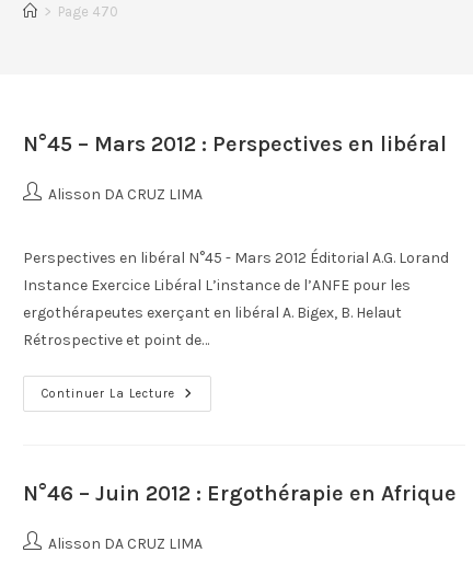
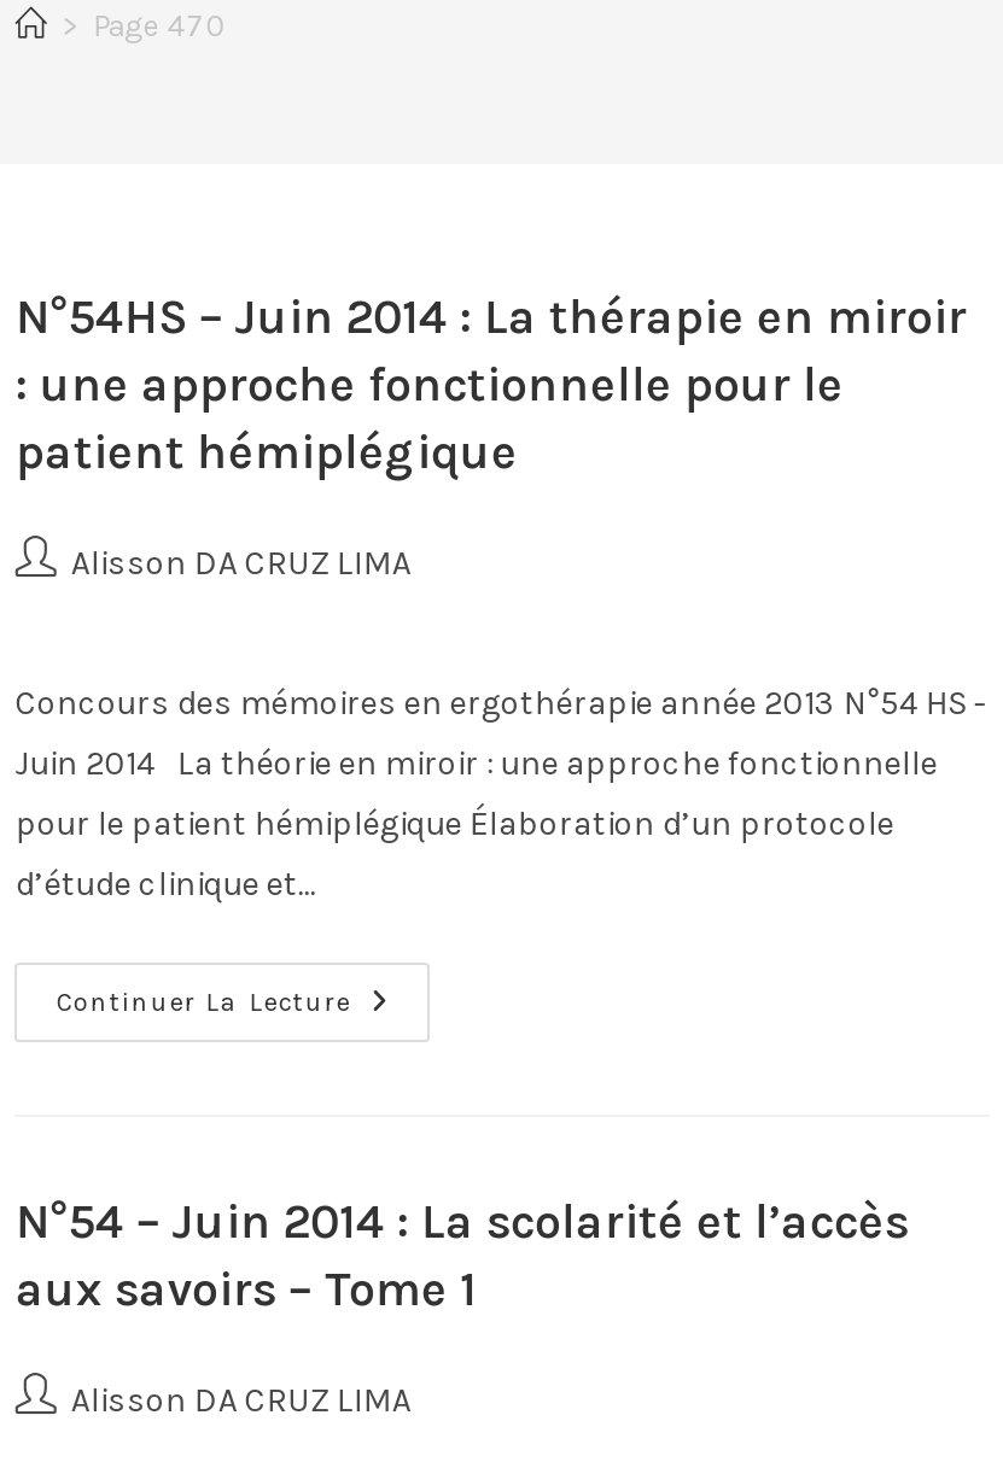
- N°45 – Mars 2012 : Perspectives en libéral
+ N°54HS – Juin 2014 : La thérapie en miroir
+ : une approche fonctionnelle pour le
+ patient hémiplégique

- Perspectives en libéral N°45 - Mars 2012 Éditorial A.G. Lorand
+ Concours des mémoires en ergothérapie année 2013 N°54 HS -

- Instance Exercice Libéral L’instance de l’ANFE pour les
+ Juin 2014 La théorie en miroir : une approche fonctionnelle

- ergothérapeutes exerçant en libéral A. Bigex, B. Helaut
+ pour le patient hémiplégique Élaboration d’un protocole

- Rétrospective et point de…
+ d’étude clinique et…

- N°46 – Juin 2012 : Ergothérapie en Afrique
+ N°54 – Juin 2014 : La scolarité et l’accès
+ aux savoirs – Tome 1
